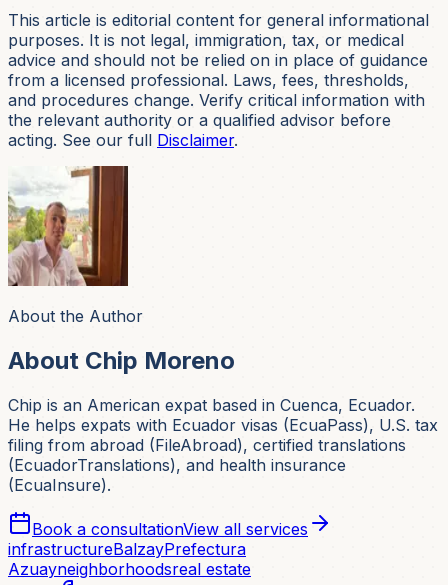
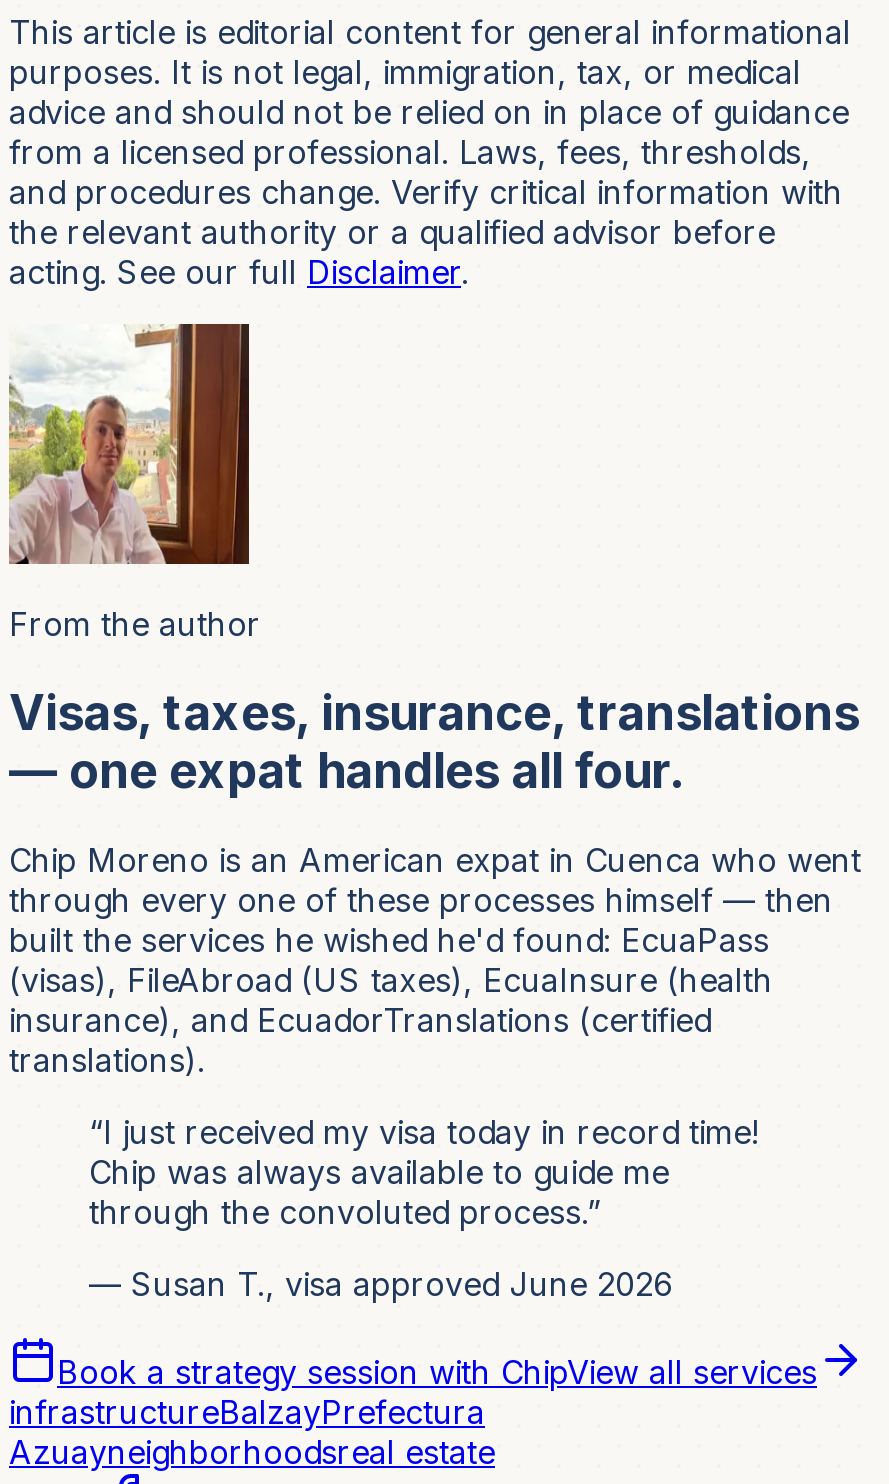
- About the Author
- About Chip Moreno
- Chip is an American expat based in Cuenca, Ecuador.
- He helps expats with Ecuador visas (EcuaPass), U.S. tax
- filing from abroad (FileAbroad), certified translations
- (EcuadorTranslations), and health insurance
- (EcuaInsure).
- Book a consultationView all services
+ From the author
+ Visas, taxes, insurance, translations
+ — one expat handles all four.
+ Chip Moreno is an American expat in Cuenca who went
+ through every one of these processes himself — then
+ built the services he wished he'd found: EcuaPass
+ (visas), FileAbroad (US taxes), EcuaInsure (health
+ insurance), and EcuadorTranslations (certified
+ translations).
+ “I just received my visa today in record time!
+ Chip was always available to guide me
+ through the convoluted process.”
+ — Susan T., visa approved June 2026
+ Book a strategy session with ChipView all services
